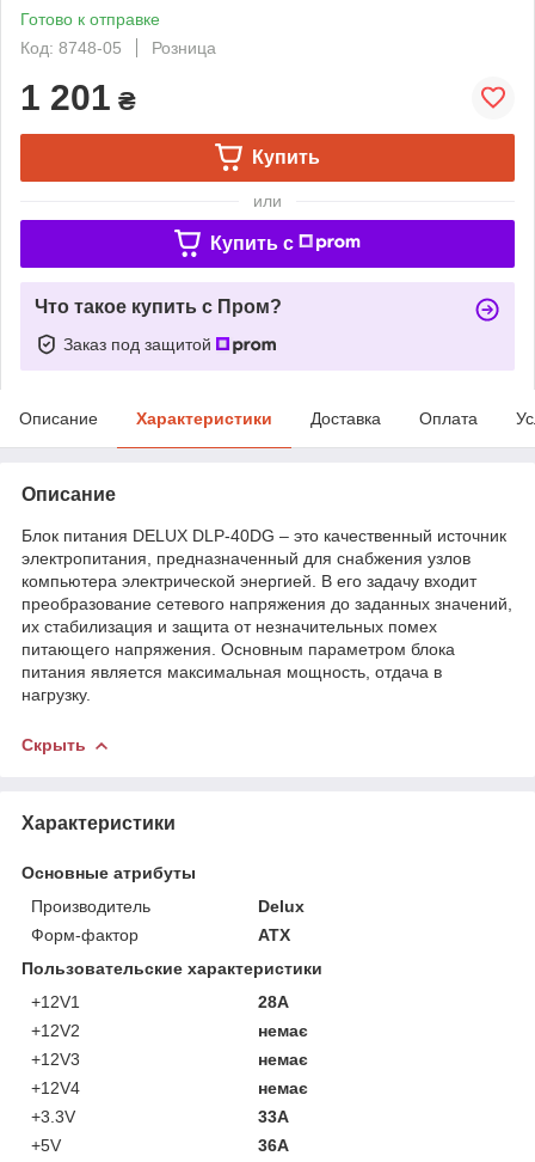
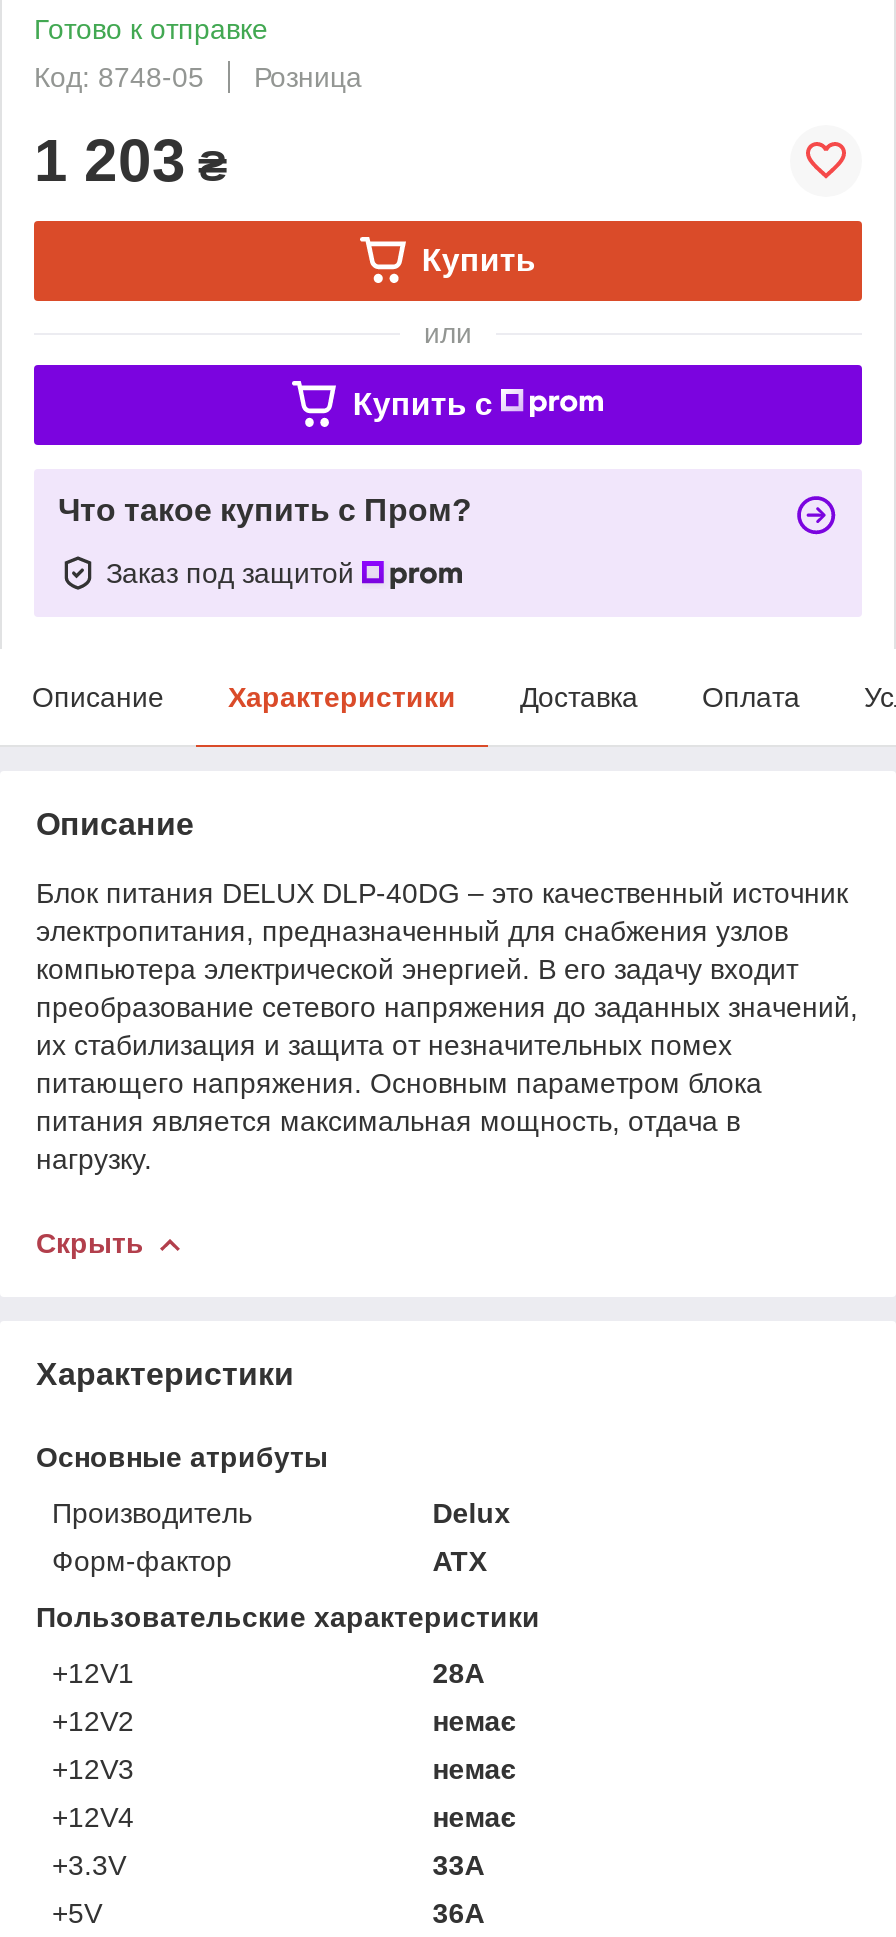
- 1 201 ₴
+ 1 203 ₴
